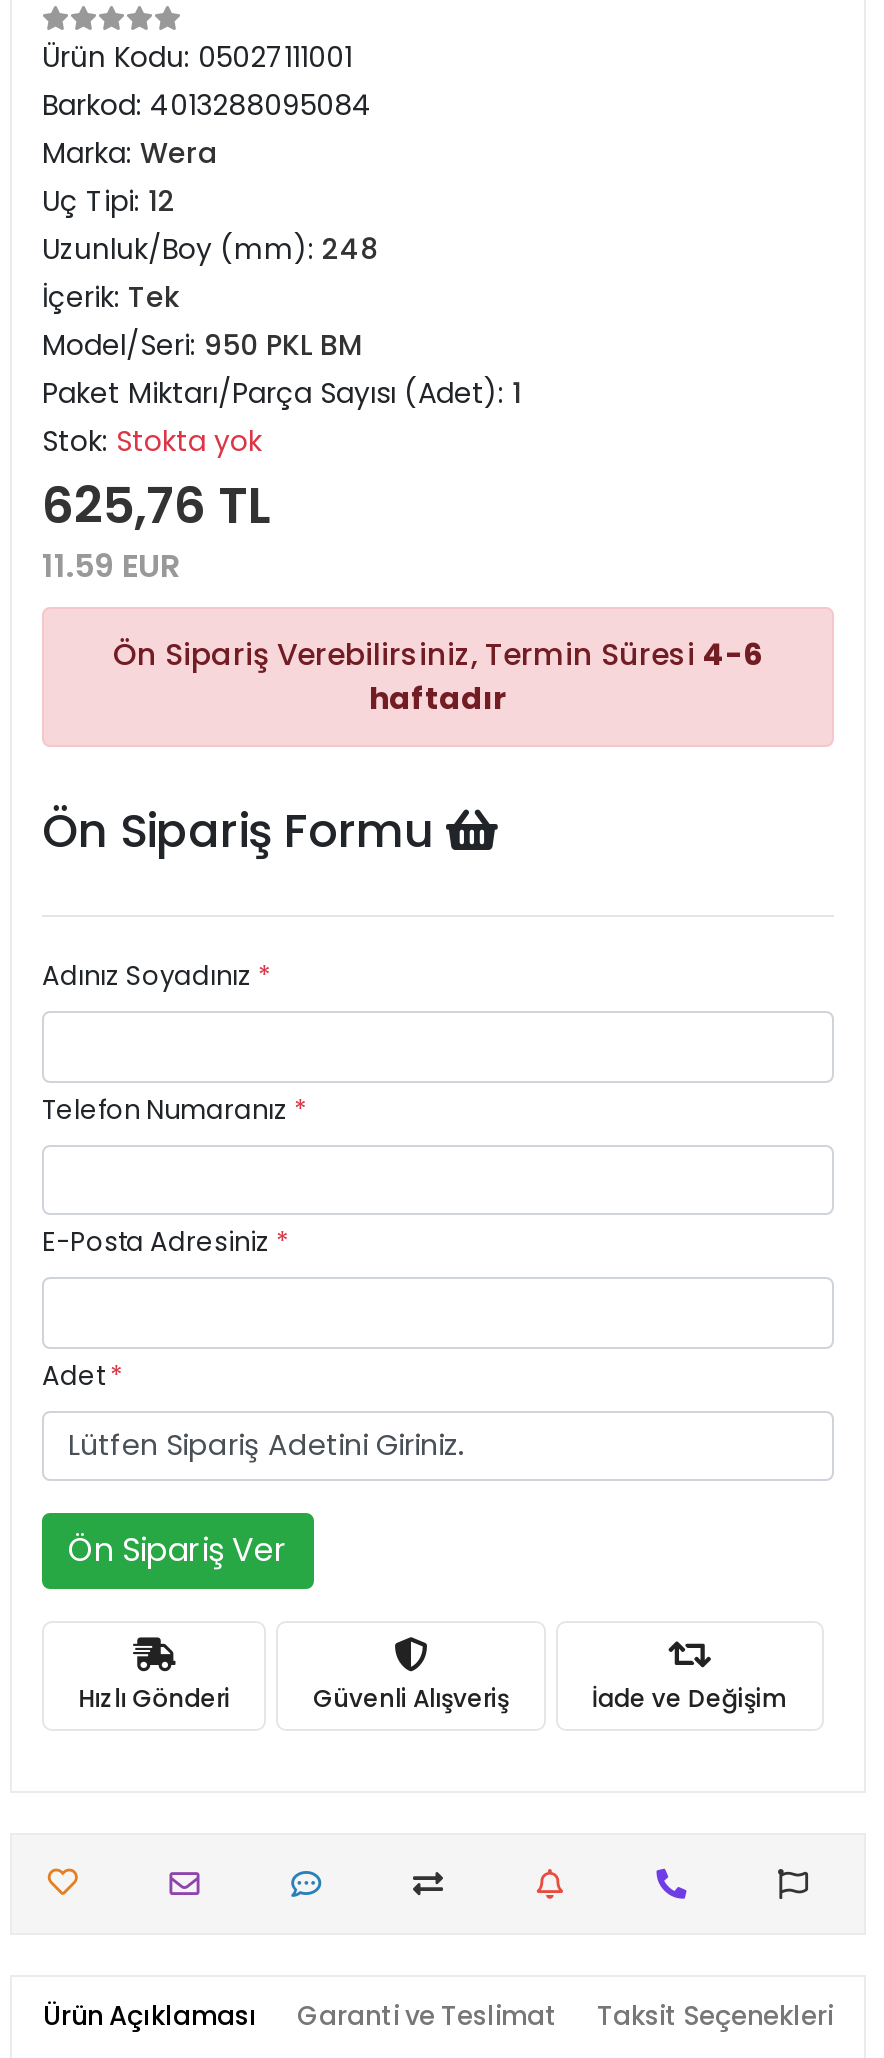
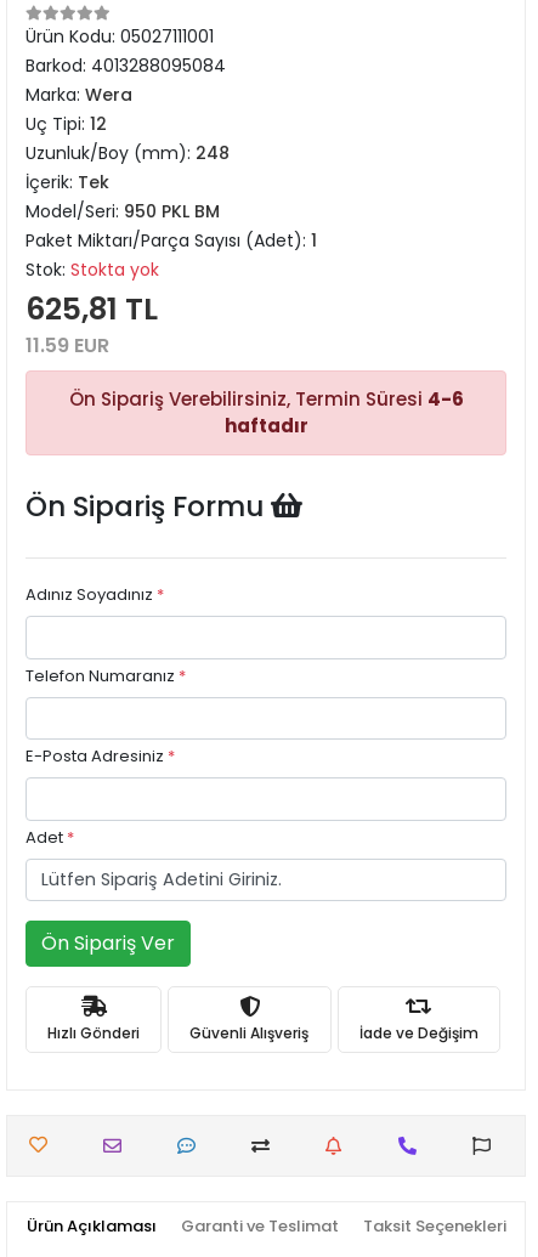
- 625,76 TL
+ 625,81 TL
